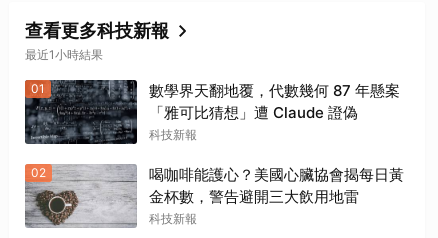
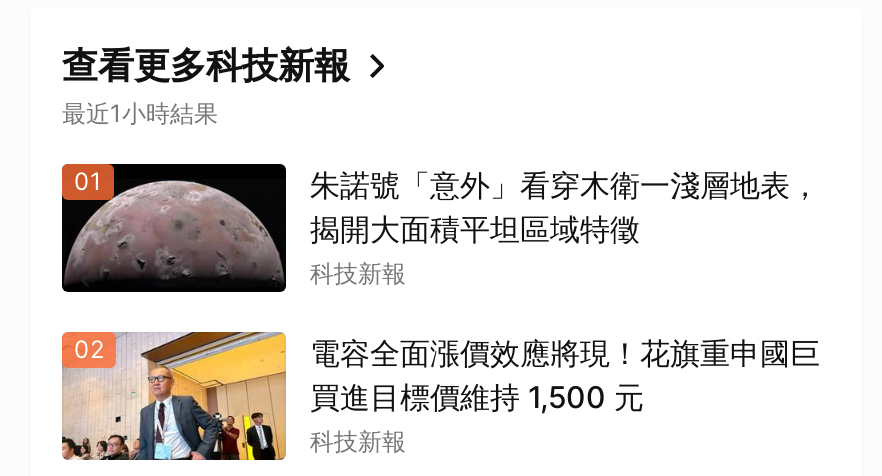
- [image]
- 數學界天翻地覆，代數幾何 87 年懸案
- 「雅可比猜想」遭 Claude 證偽
+ [image]
+ 朱諾號「意外」看穿木衛一淺層地表，
+ 揭開大面積平坦區域特徵

- [image]
- 喝咖啡能護心？美國心臟協會揭每日黃
- 金杯數，警告避開三大飲用地雷
+ [image]
+ 電容全面漲價效應將現！花旗重申國巨
+ 買進目標價維持 1,500 元
